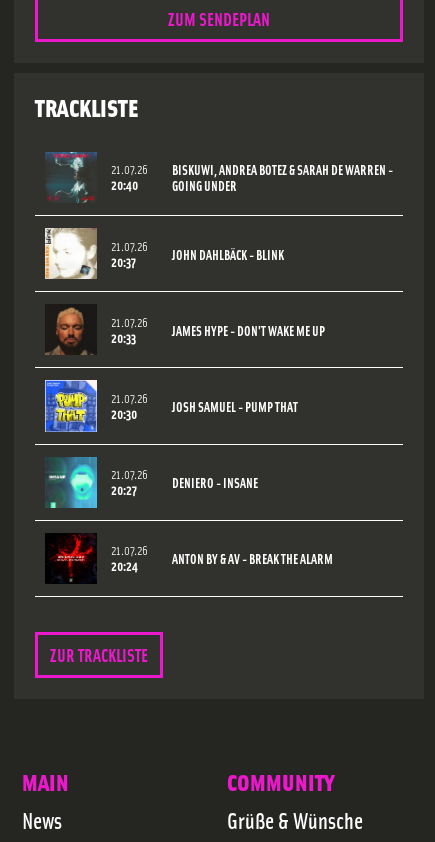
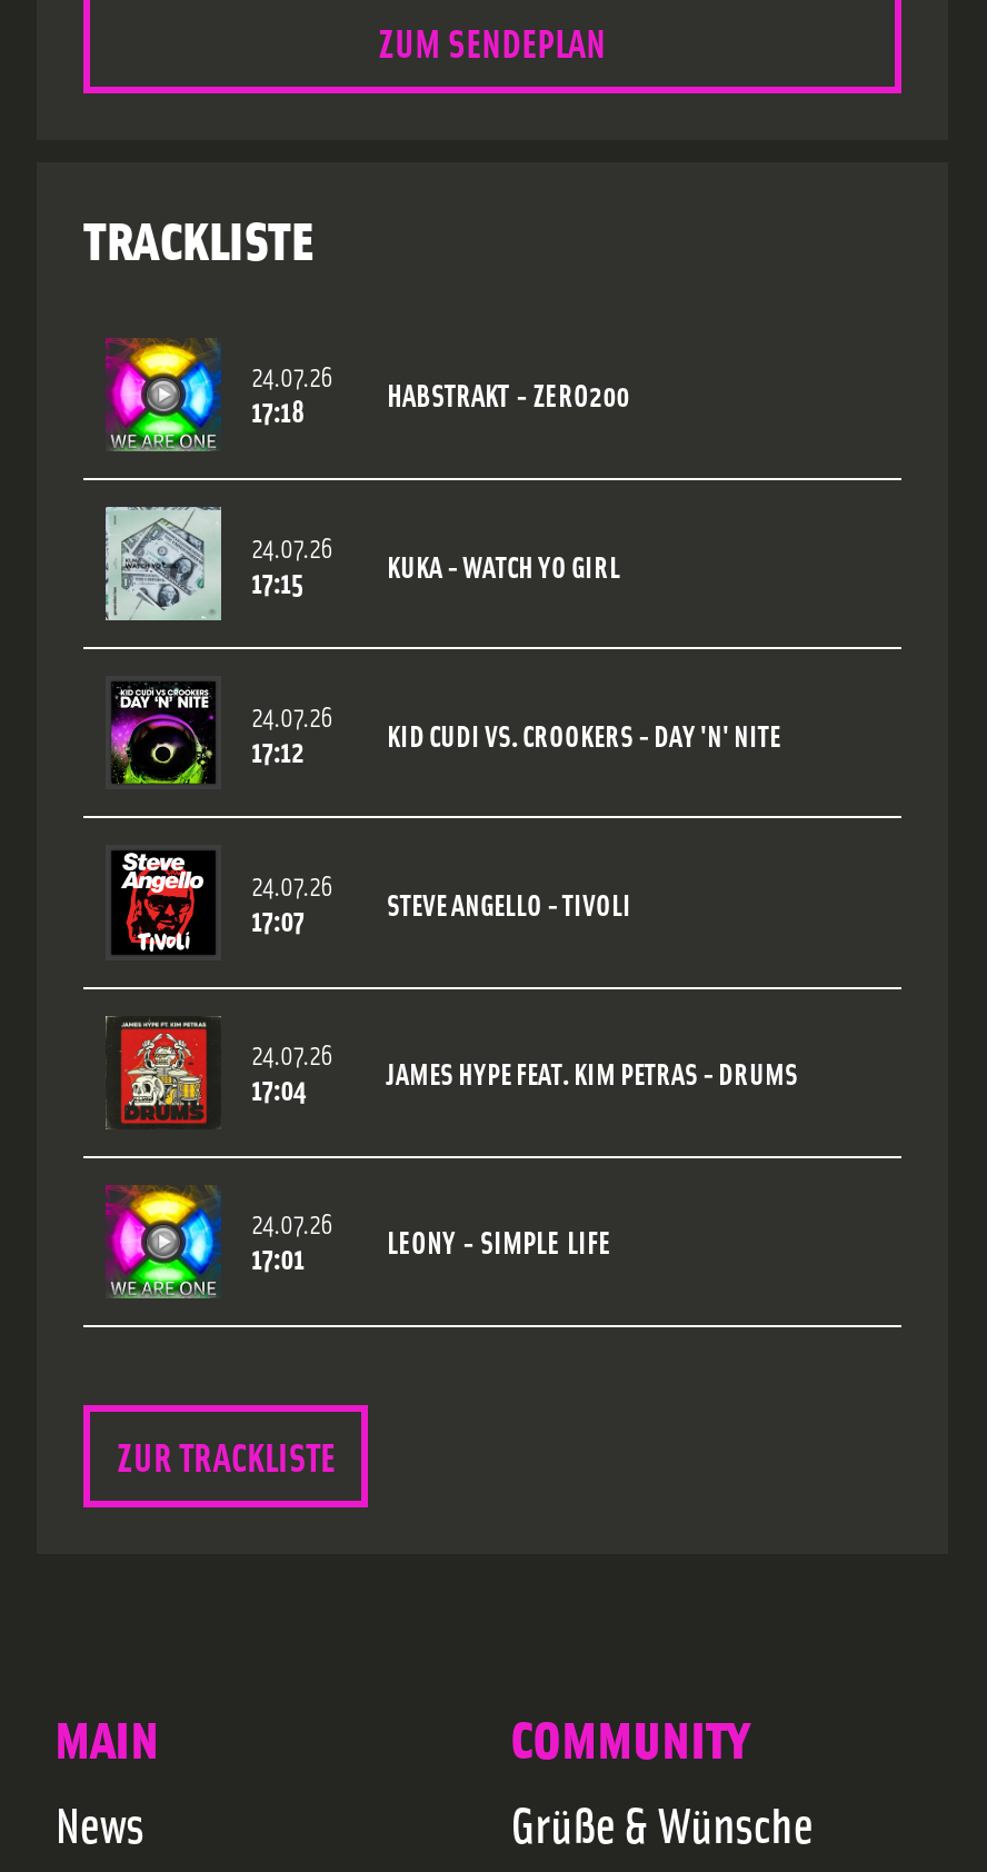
- [image]
- 21.07.26
- 20:40
+ [image]
+ 24.07.26
+ 17:18
+ HABSTRAKT - ZERO200

- [image]
- BISKUWI, ANDREA BOTEZ & SARAH DE WARREN -
- GOING UNDER
- 21.07.26
- 20:37
- JOHN DAHLBÄCK - BLINK
+ [image]
+ 24.07.26
+ 17:15
+ KUKA - WATCH YO GIRL

- [image]
- 21.07.26
- 20:33
- JAMES HYPE - DON'T WAKE ME UP
+ [image]
+ 24.07.26
+ 17:12
+ KID CUDI VS. CROOKERS - DAY 'N' NITE

- [image]
- 21.07.26
- 20:30
- JOSH SAMUEL - PUMP THAT
+ [image]
+ 24.07.26
+ 17:07
+ STEVE ANGELLO - TIVOLI

- [image]
- 21.07.26
- 20:27
- DENIERO - INSANE
+ [image]
+ 24.07.26
+ 17:04
+ JAMES HYPE FEAT. KIM PETRAS - DRUMS

- [image]
- 21.07.26
- 20:24
- ANTON BY & AV - BREAK THE ALARM
+ [image]
+ 24.07.26
+ 17:01
+ LEONY - SIMPLE LIFE
